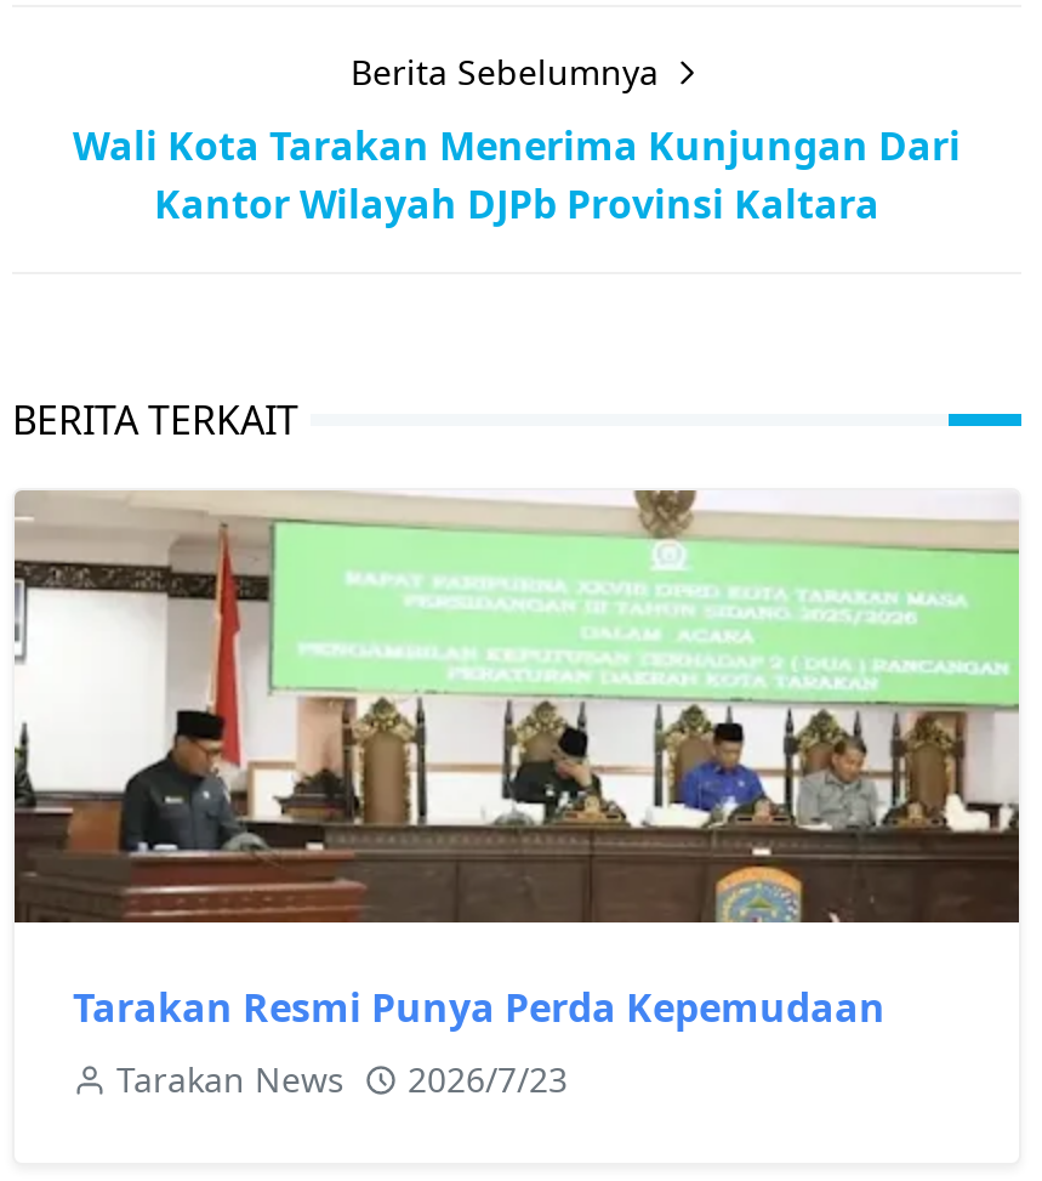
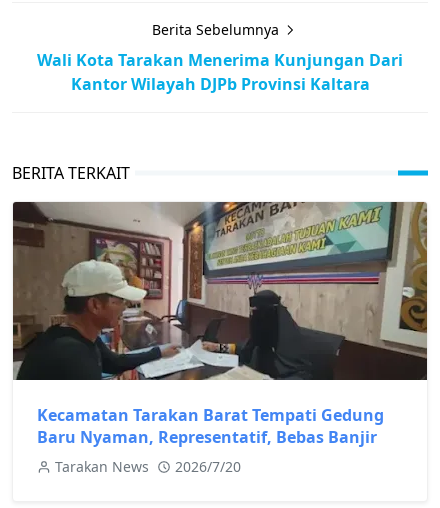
- [image]
- Tarakan Resmi Punya Perda Kepemudaan
+ [image]
+ Kecamatan Tarakan Barat Tempati Gedung
+ Baru Nyaman, Representatif, Bebas Banjir

- Tarakan News 2026/7/23
+ Tarakan News 2026/7/20
